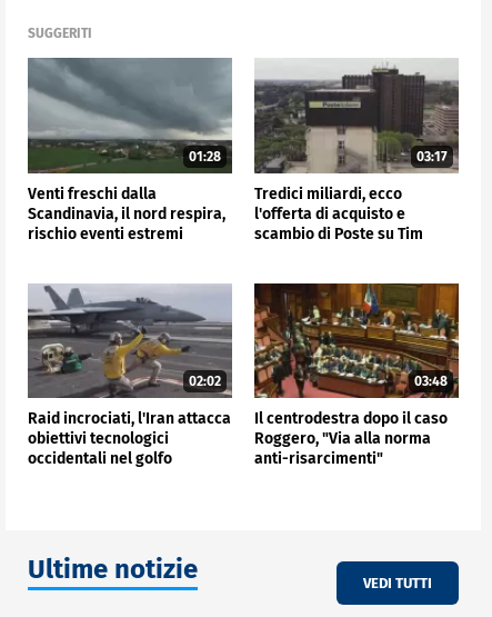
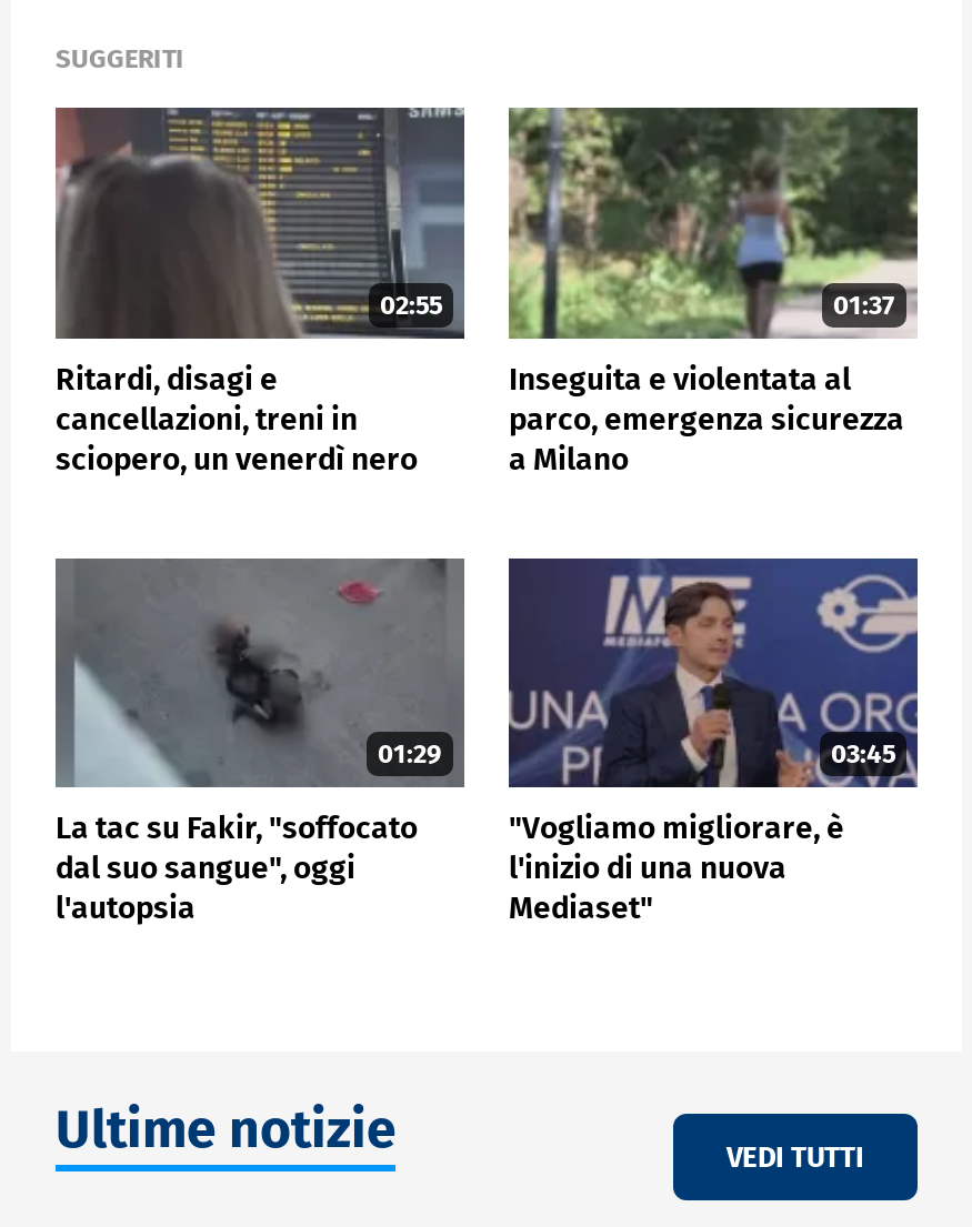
- [image]
- 01:28
+ [image]
+ 02:55

- [image]
- 03:17
+ [image]
+ 01:37

- Venti freschi dalla
- Scandinavia, il nord respira,
- rischio eventi estremi
+ Ritardi, disagi e
+ cancellazioni, treni in
+ sciopero, un venerdì nero

- Tredici miliardi, ecco
- l'offerta di acquisto e
- scambio di Poste su Tim
+ Inseguita e violentata al
+ parco, emergenza sicurezza
+ a Milano

- [image]
- 02:02
+ [image]
+ 01:29

- [image]
- 03:48
+ [image]
+ 03:45

- Raid incrociati, l'Iran attacca
- obiettivi tecnologici
- occidentali nel golfo
+ La tac su Fakir, "soffocato
+ dal suo sangue", oggi
+ l'autopsia

- Il centrodestra dopo il caso
- Roggero, "Via alla norma
- anti-risarcimenti"
+ "Vogliamo migliorare, è
+ l'inizio di una nuova
+ Mediaset"
